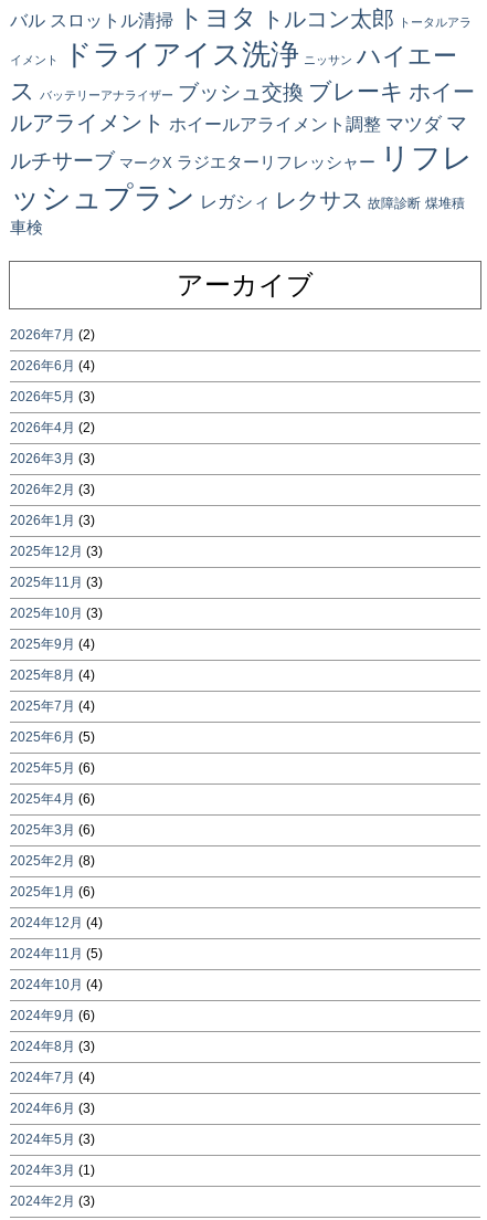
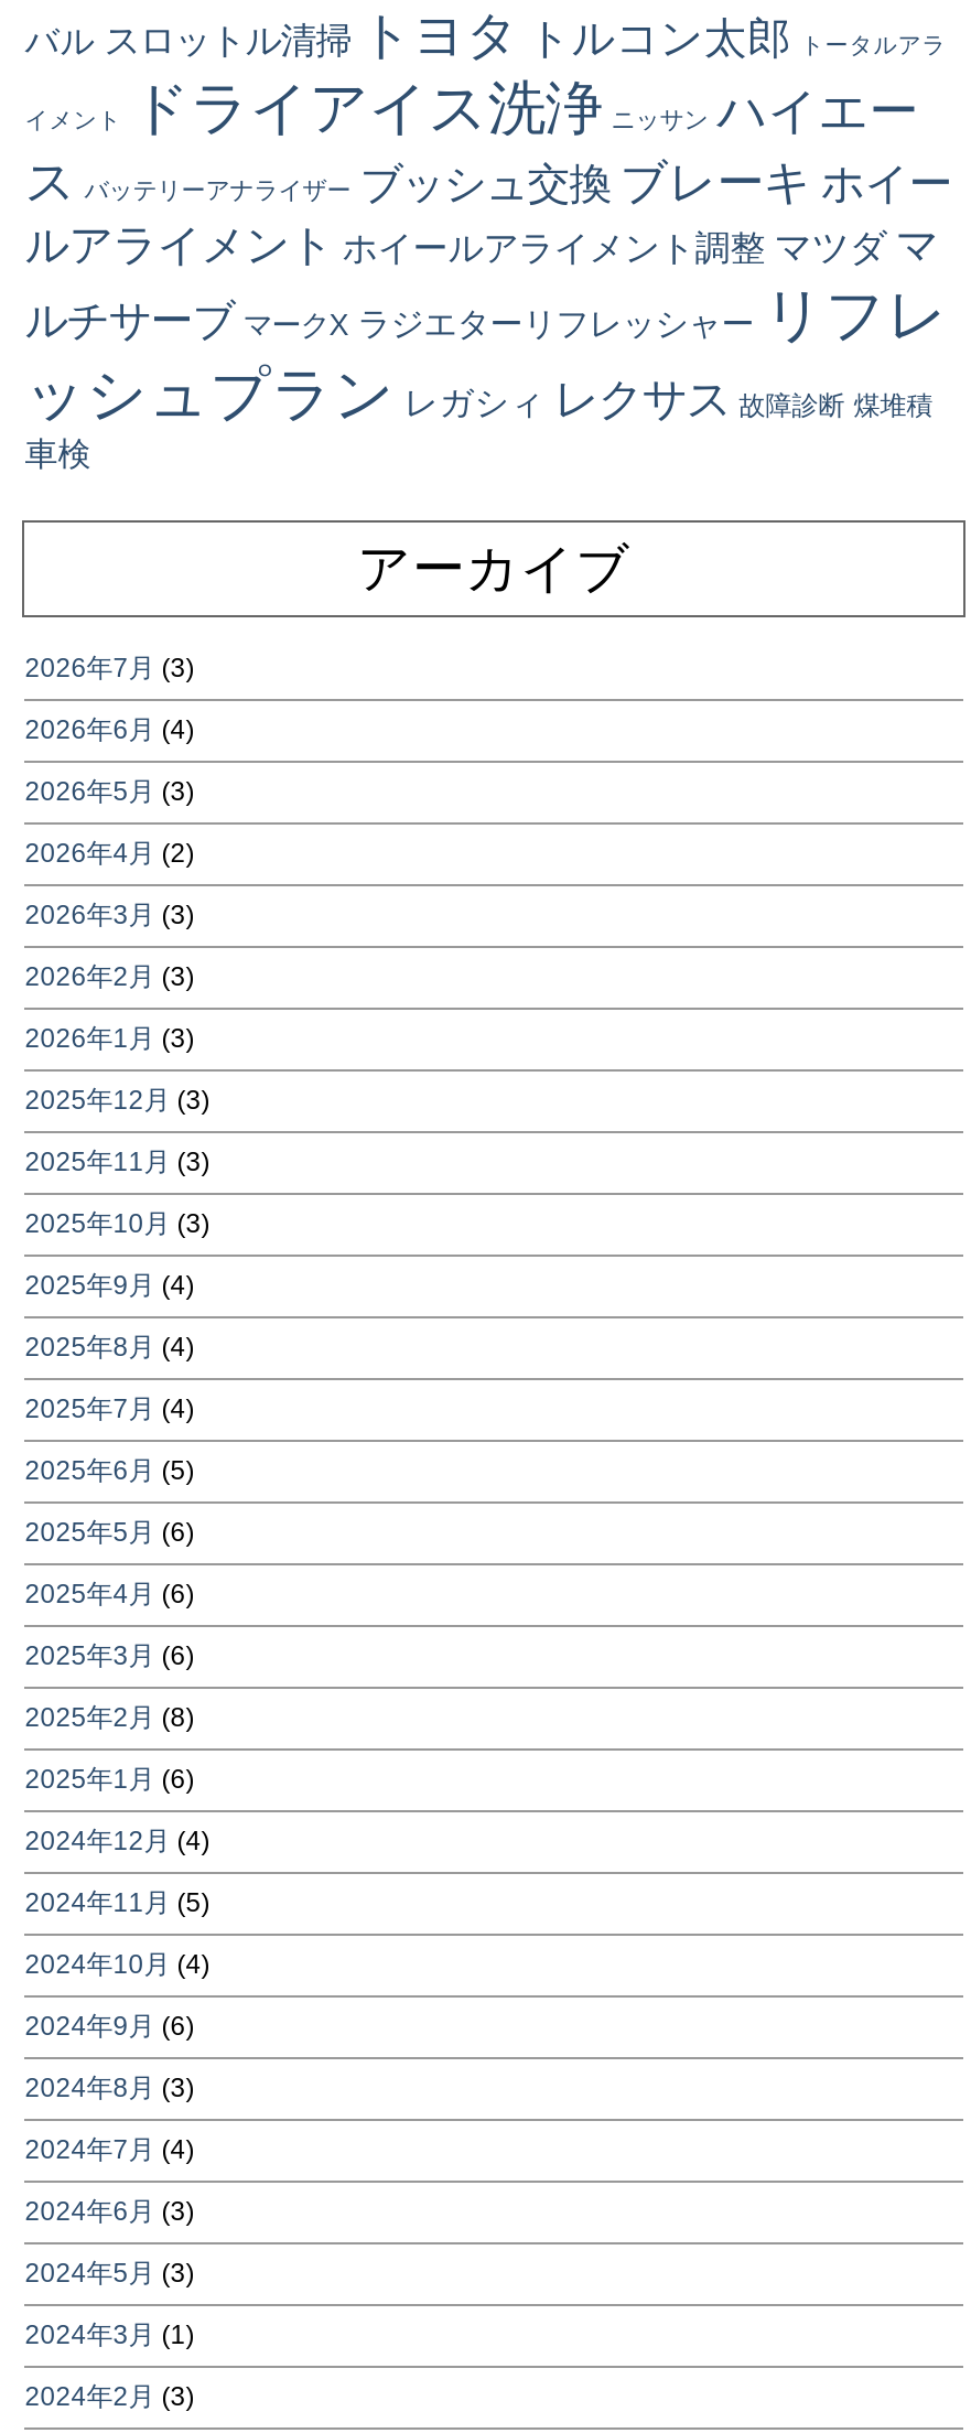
- 2026年7月(2)
+ 2026年7月(3)
